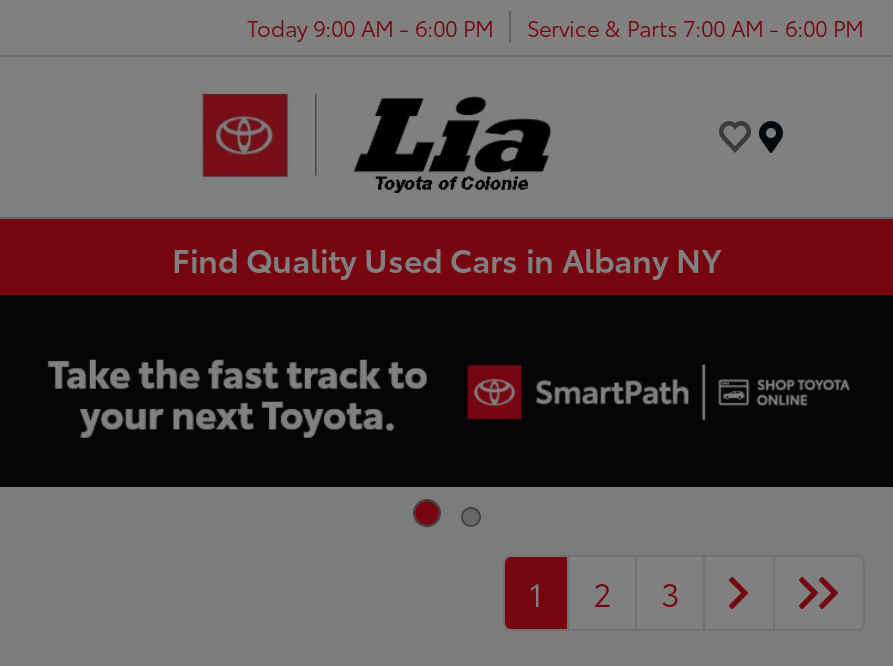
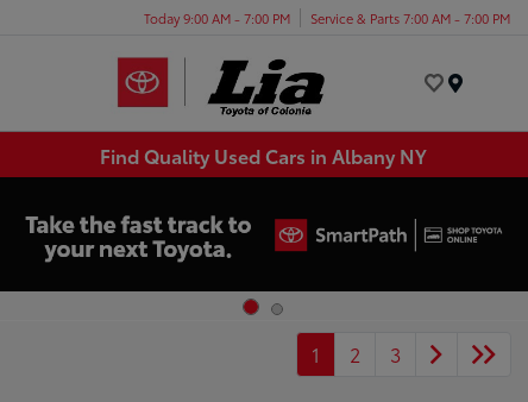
- Today 9:00 AM - 6:00 PM
+ Today 9:00 AM - 7:00 PM

- Service & Parts 7:00 AM - 6:00 PM
+ Service & Parts 7:00 AM - 7:00 PM
